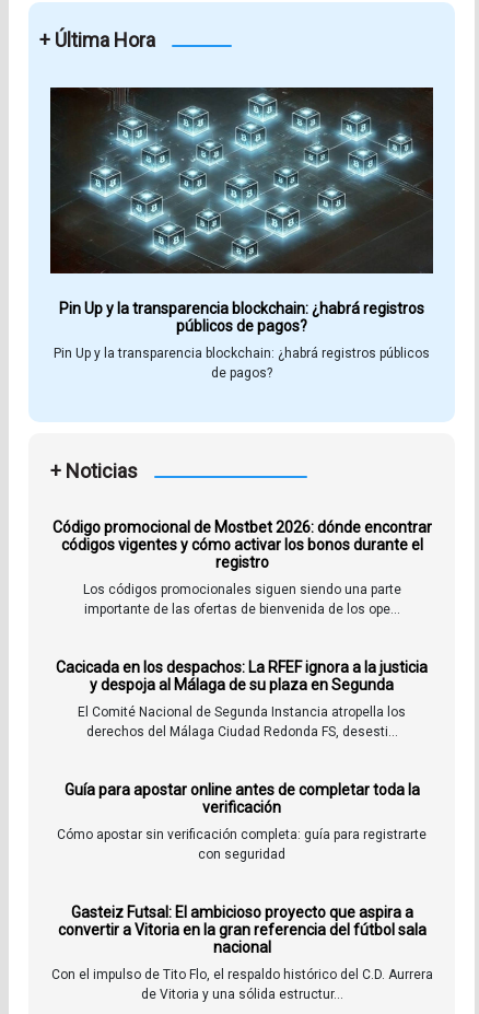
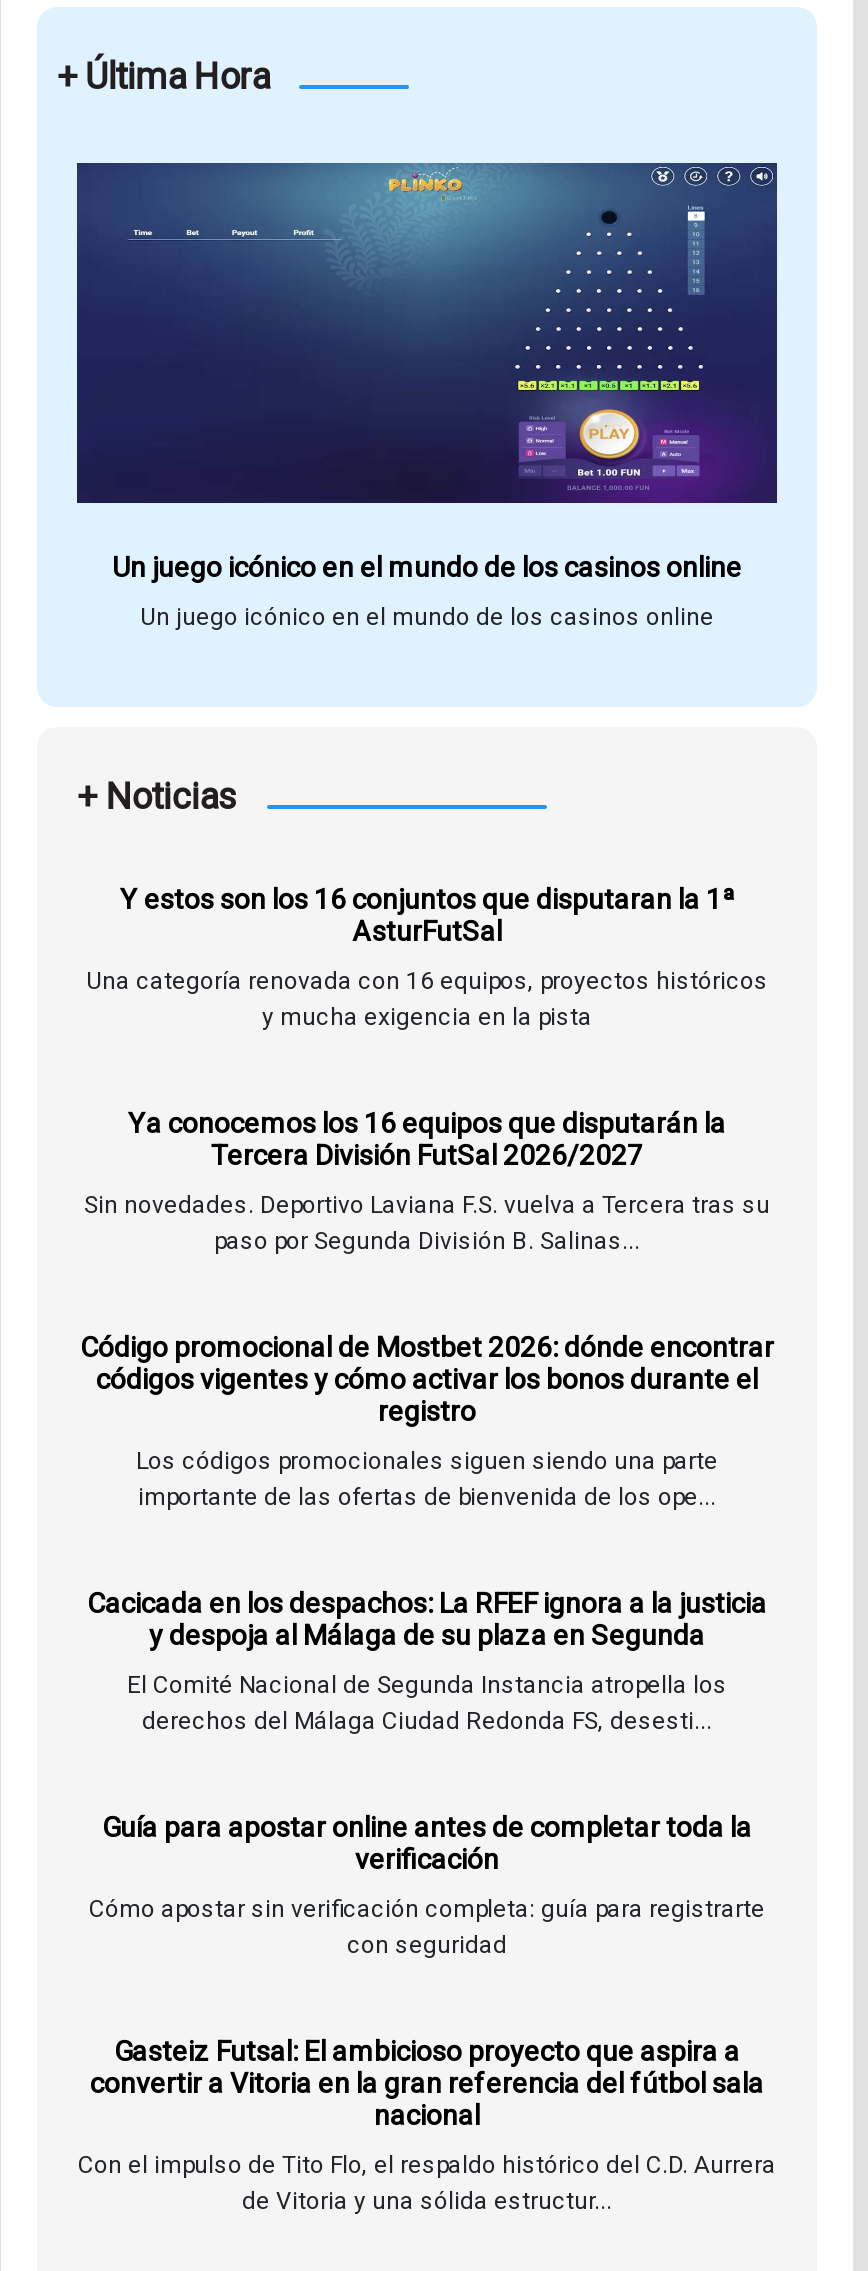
- [image]
+ [image]

- Pin Up y la transparencia blockchain: ¿habrá registros
- públicos de pagos?
+ Un juego icónico en el mundo de los casinos online

- Pin Up y la transparencia blockchain: ¿habrá registros públicos
- de pagos?
+ Un juego icónico en el mundo de los casinos online

moved up: + Noticias

+ Y estos son los 16 conjuntos que disputaran la 1ª
+ AsturFutSal
+ Una categoría renovada con 16 equipos, proyectos históricos
+ y mucha exigencia en la pista
+ Ya conocemos los 16 equipos que disputarán la
+ Tercera División FutSal 2026/2027
+ Sin novedades. Deportivo Laviana F.S. vuelva a Tercera tras su
+ paso por Segunda División B. Salinas...
